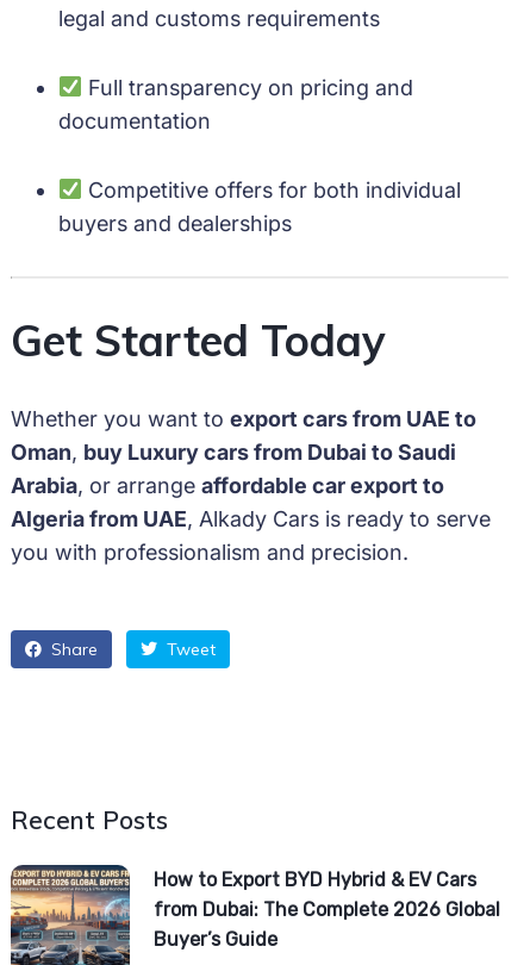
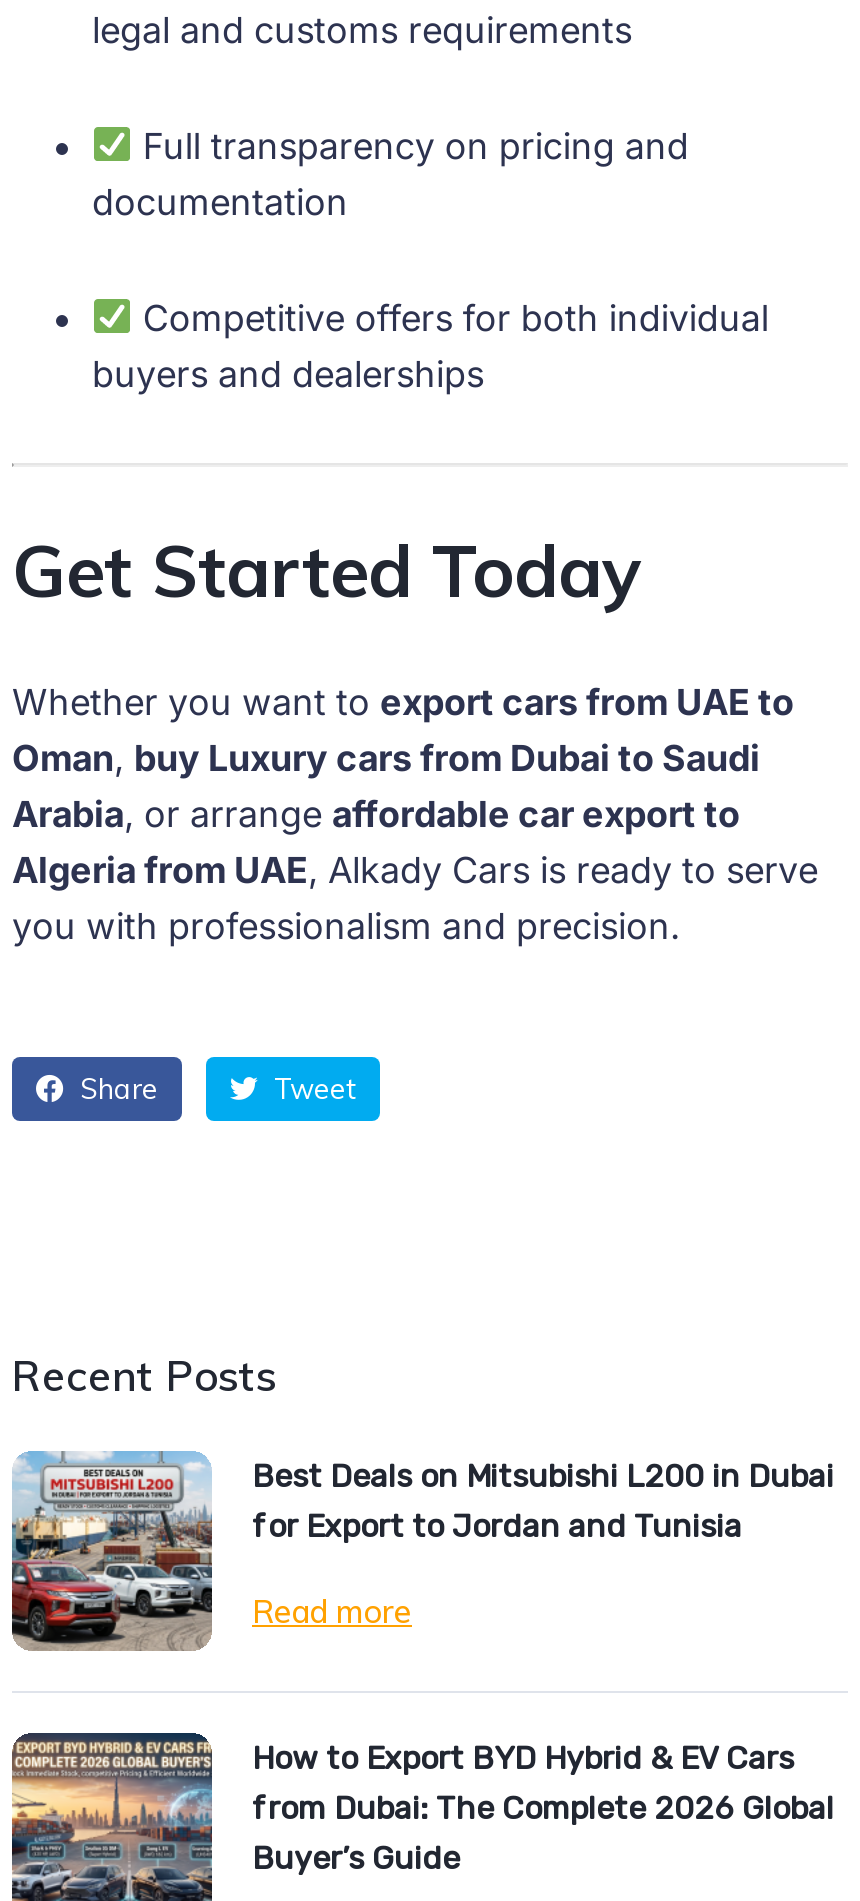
+ [image]
+ Best Deals on Mitsubishi L200 in Dubai
+ for Export to Jordan and Tunisia
+ Read more
